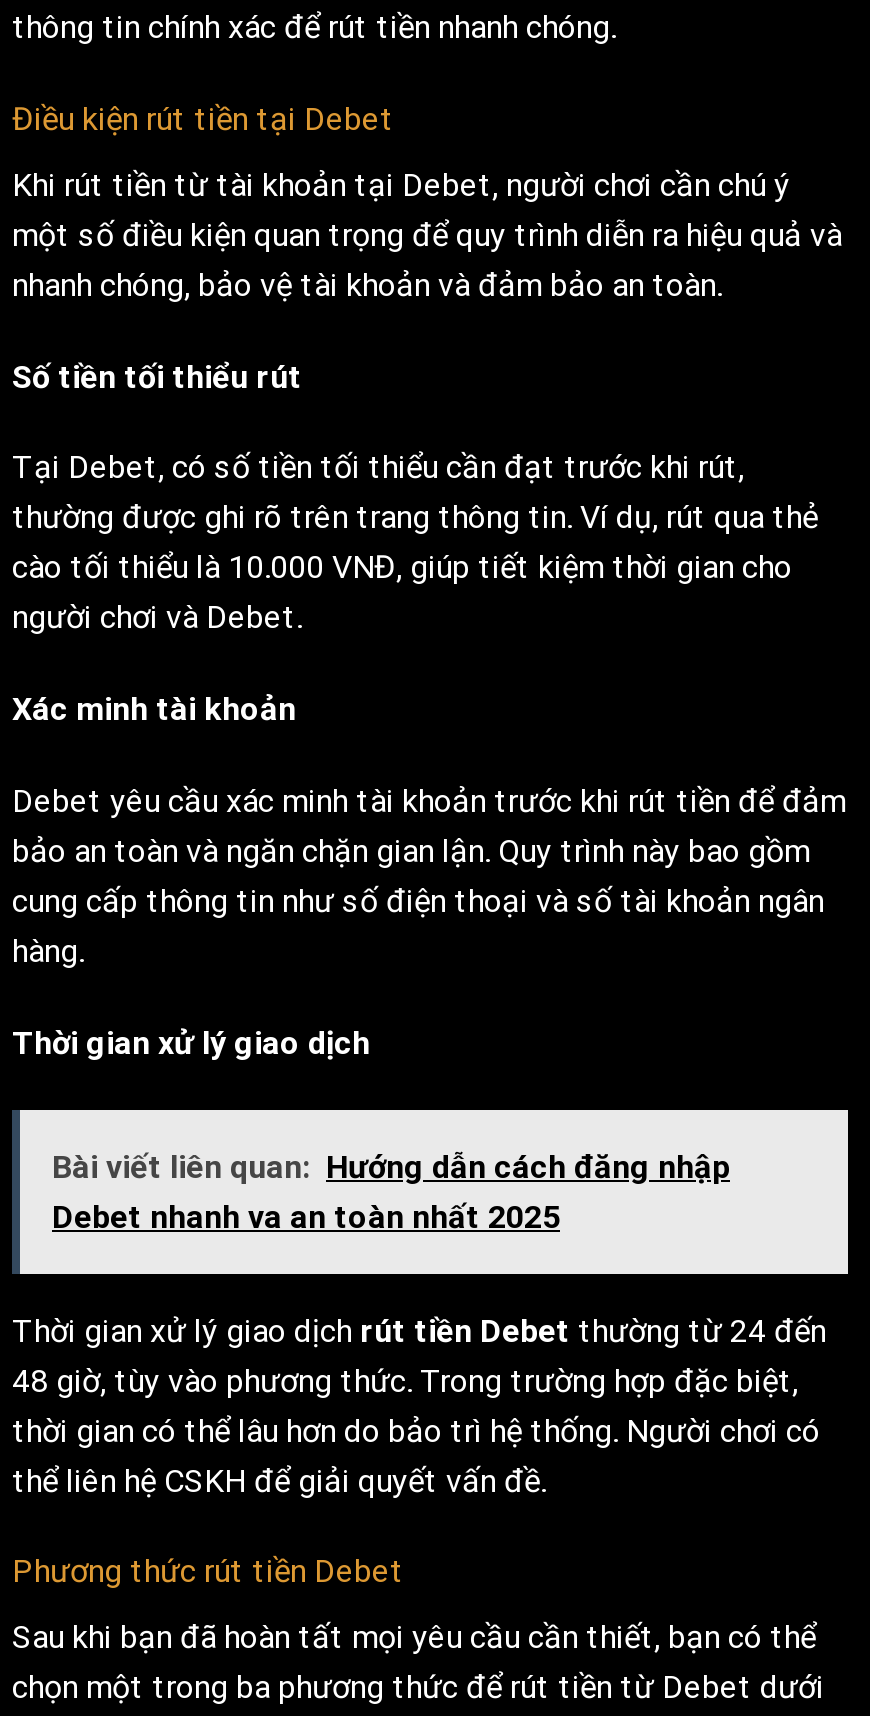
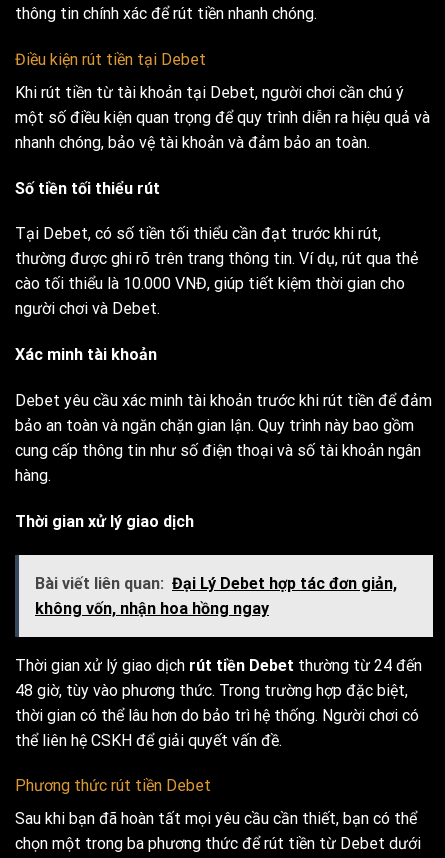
- Bài viết liên quan: Hướng dẫn cách đăng nhập
- Debet nhanh va an toàn nhất 2025
+ Bài viết liên quan: Đại Lý Debet hợp tác đơn giản,
+ không vốn, nhận hoa hồng ngay
